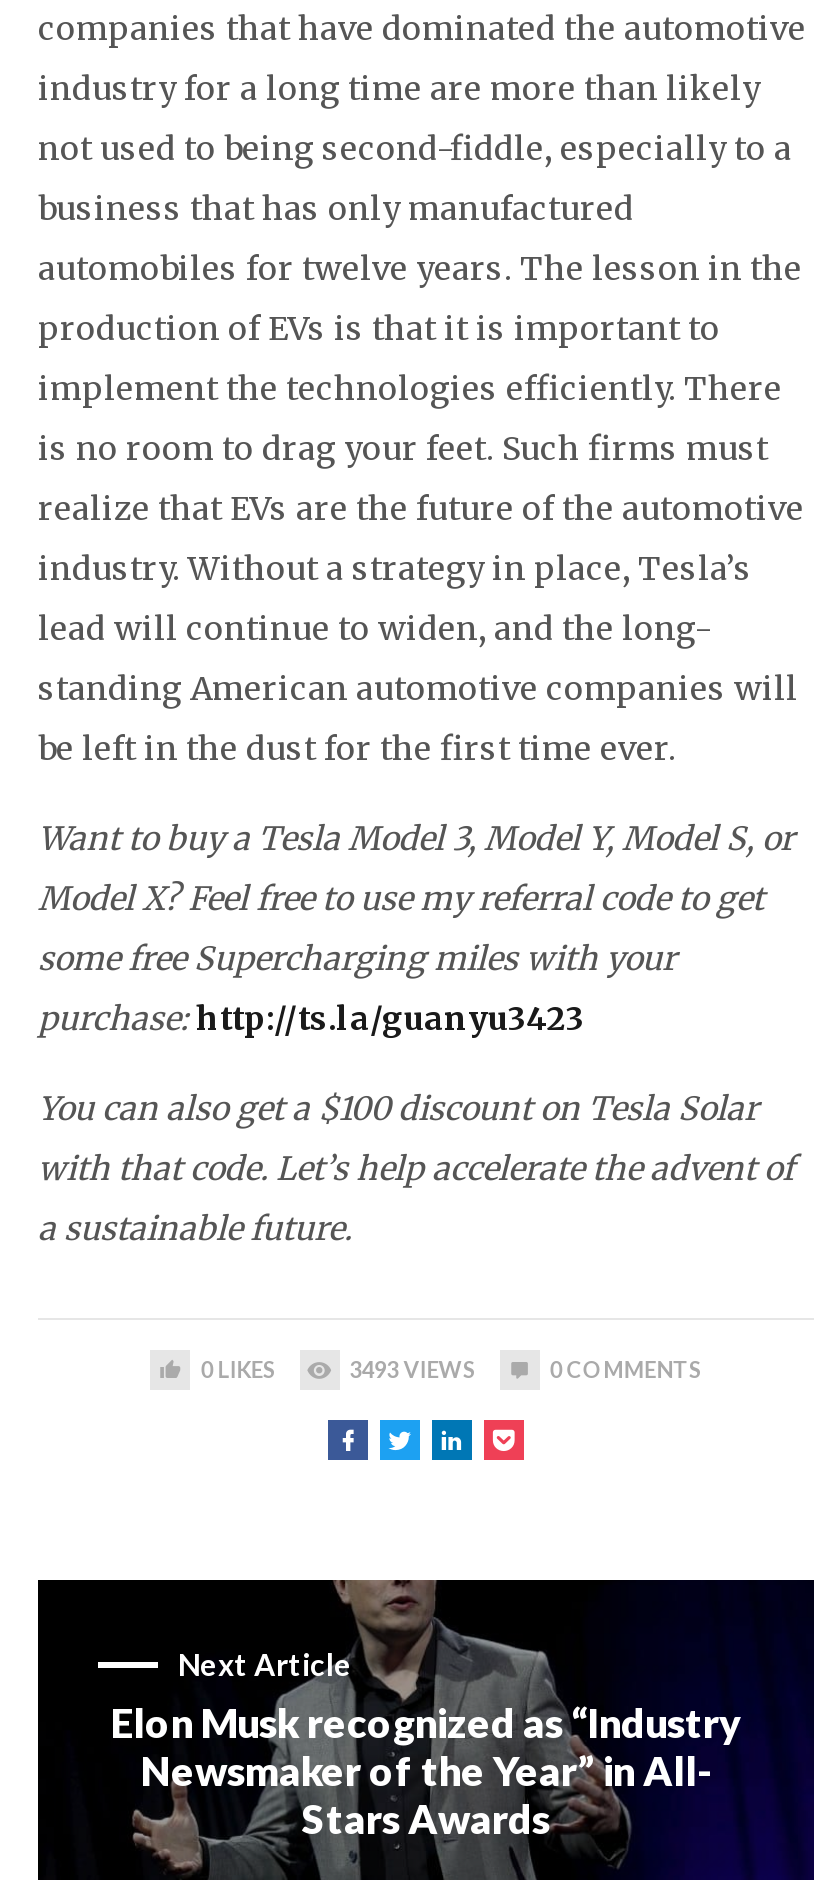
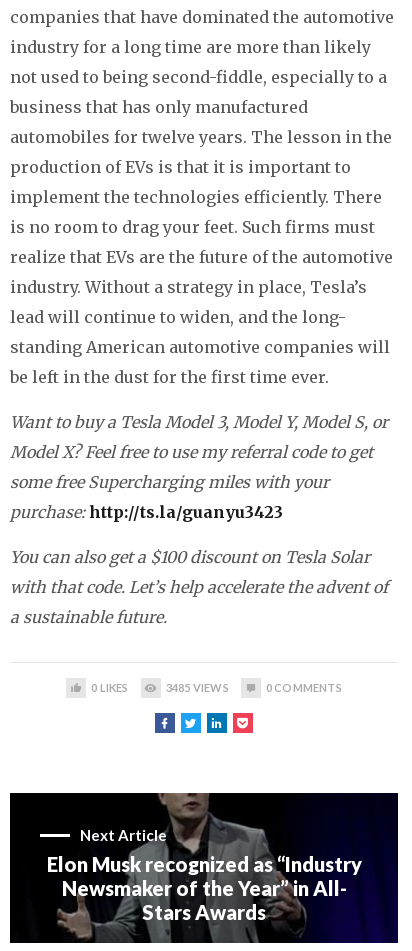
- 3493 VIEWS
+ 3485 VIEWS
